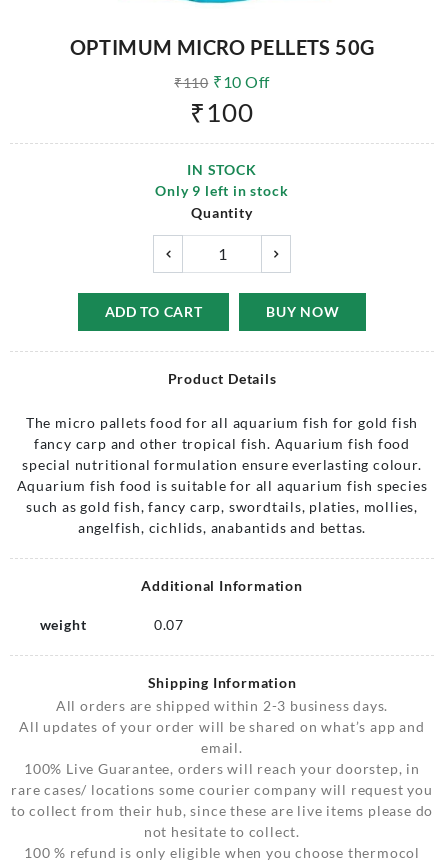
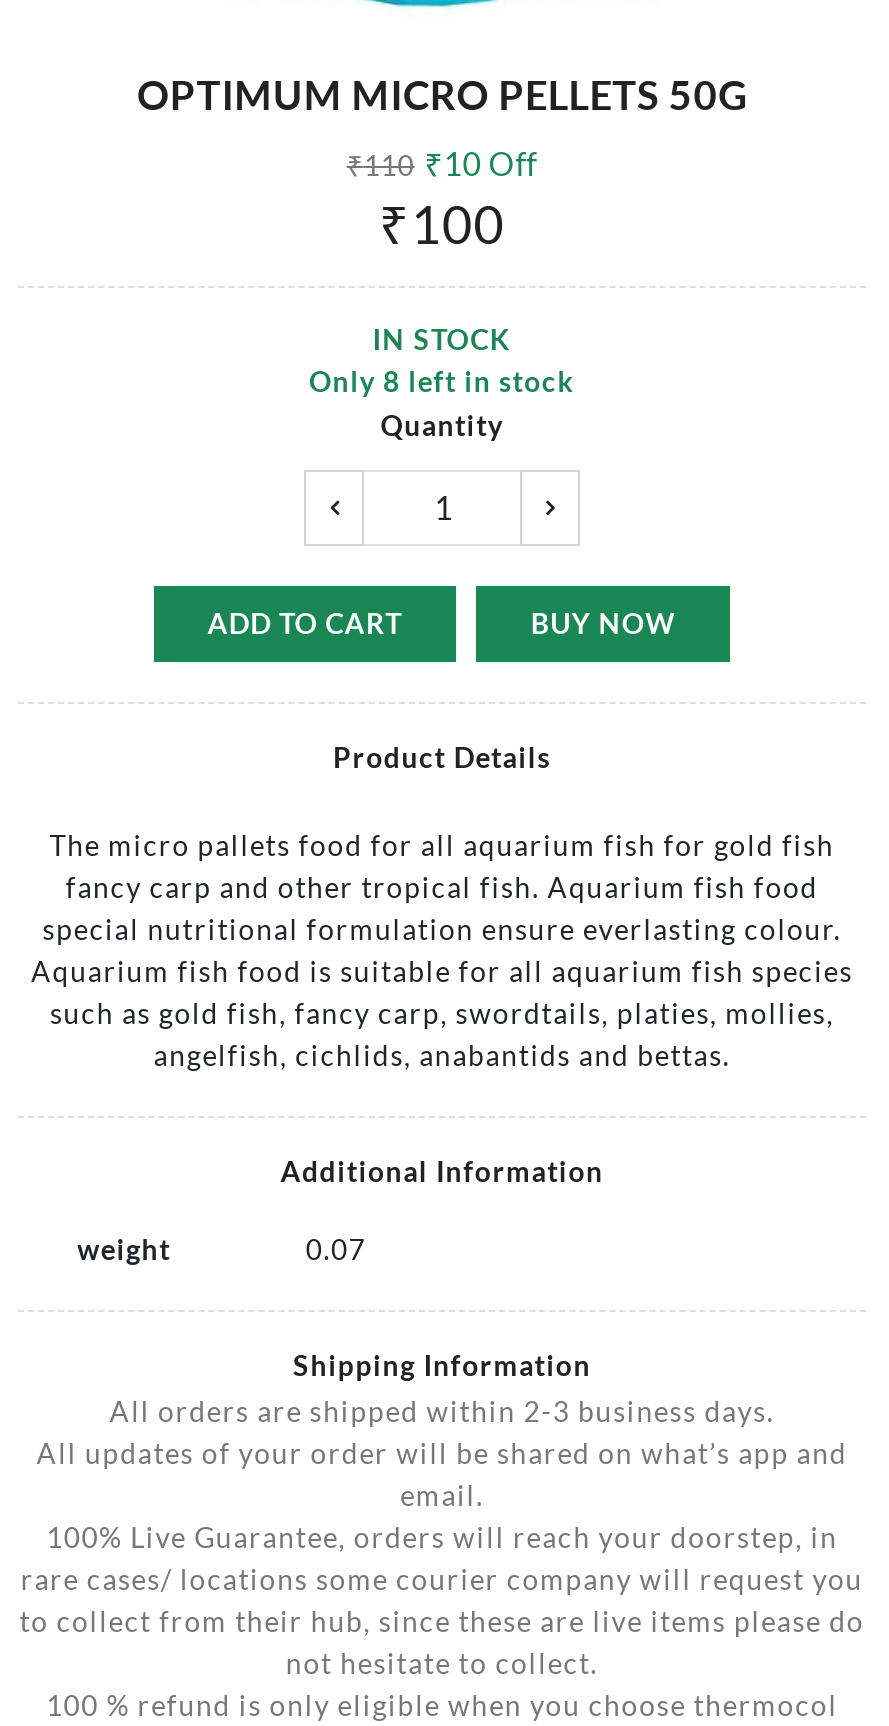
- Only 9 left in stock
+ Only 8 left in stock
